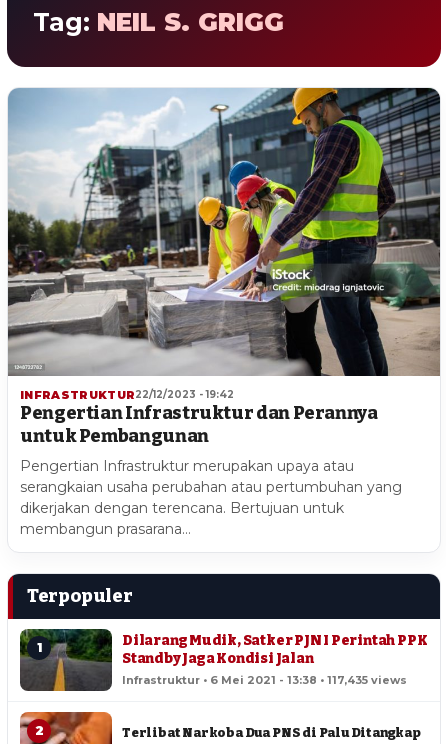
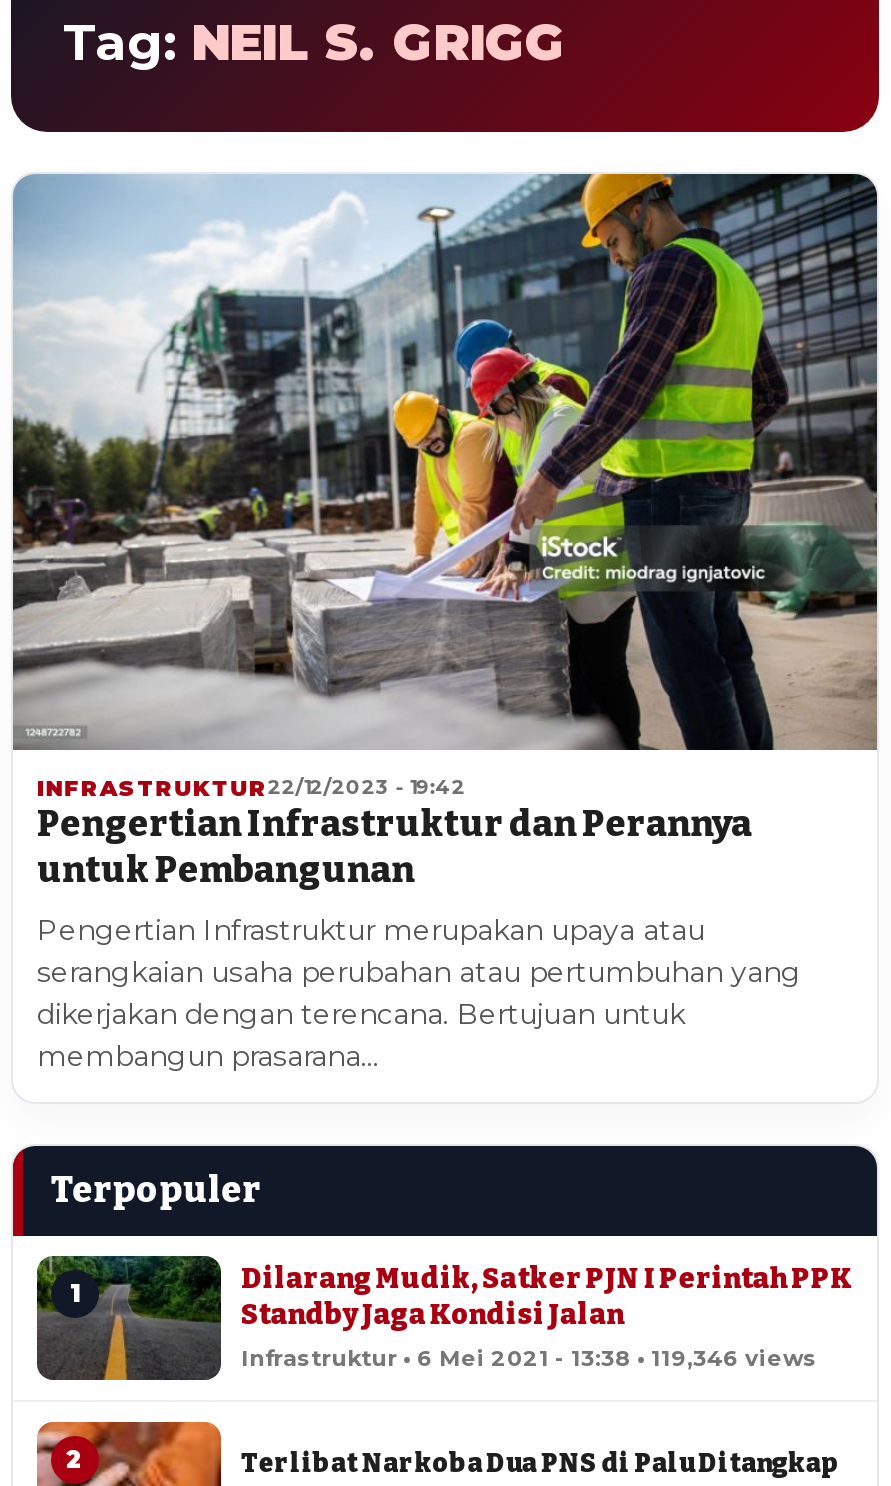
- Infrastruktur • 6 Mei 2021 - 13:38 • 117,435 views
+ Infrastruktur • 6 Mei 2021 - 13:38 • 119,346 views
